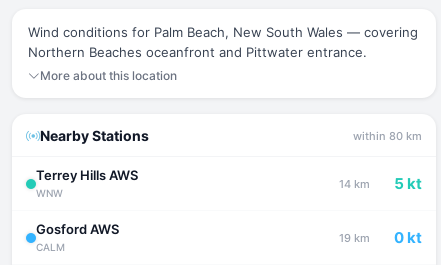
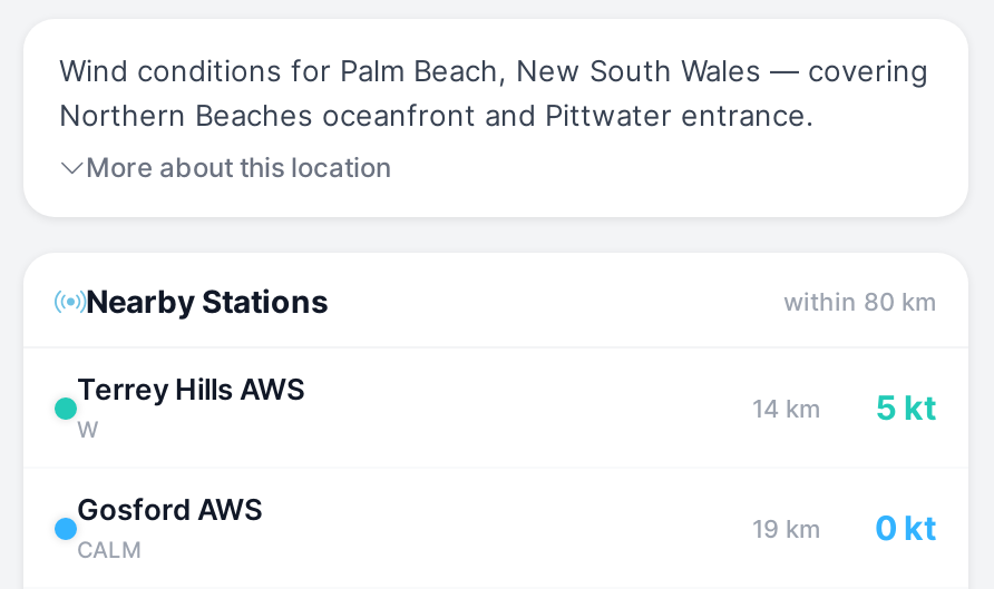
- WNW
+ W
